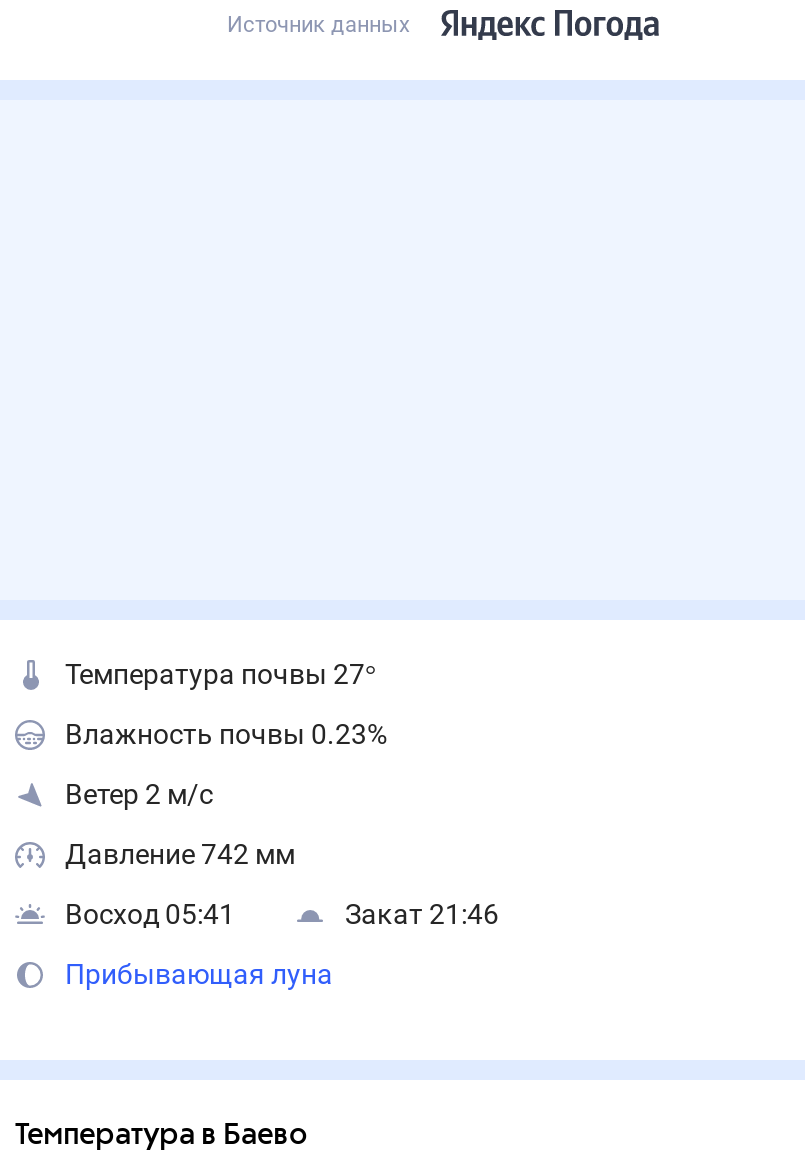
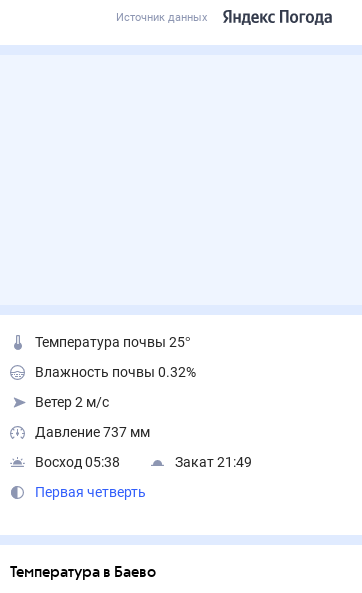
- Температура почвы 27°
+ Температура почвы 25°

- Влажность почвы 0.23%
+ Влажность почвы 0.32%

- Давление 742 мм
+ Давление 737 мм

- Восход 05:41
- Закат 21:46
+ Восход 05:38
+ Закат 21:49

- Прибывающая луна
+ Первая четверть
